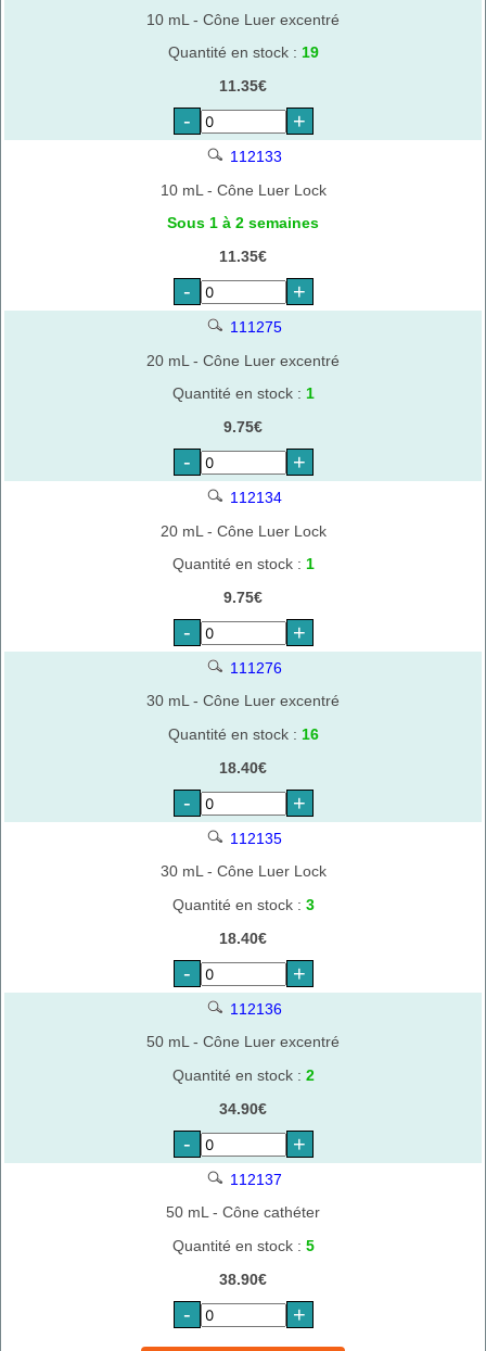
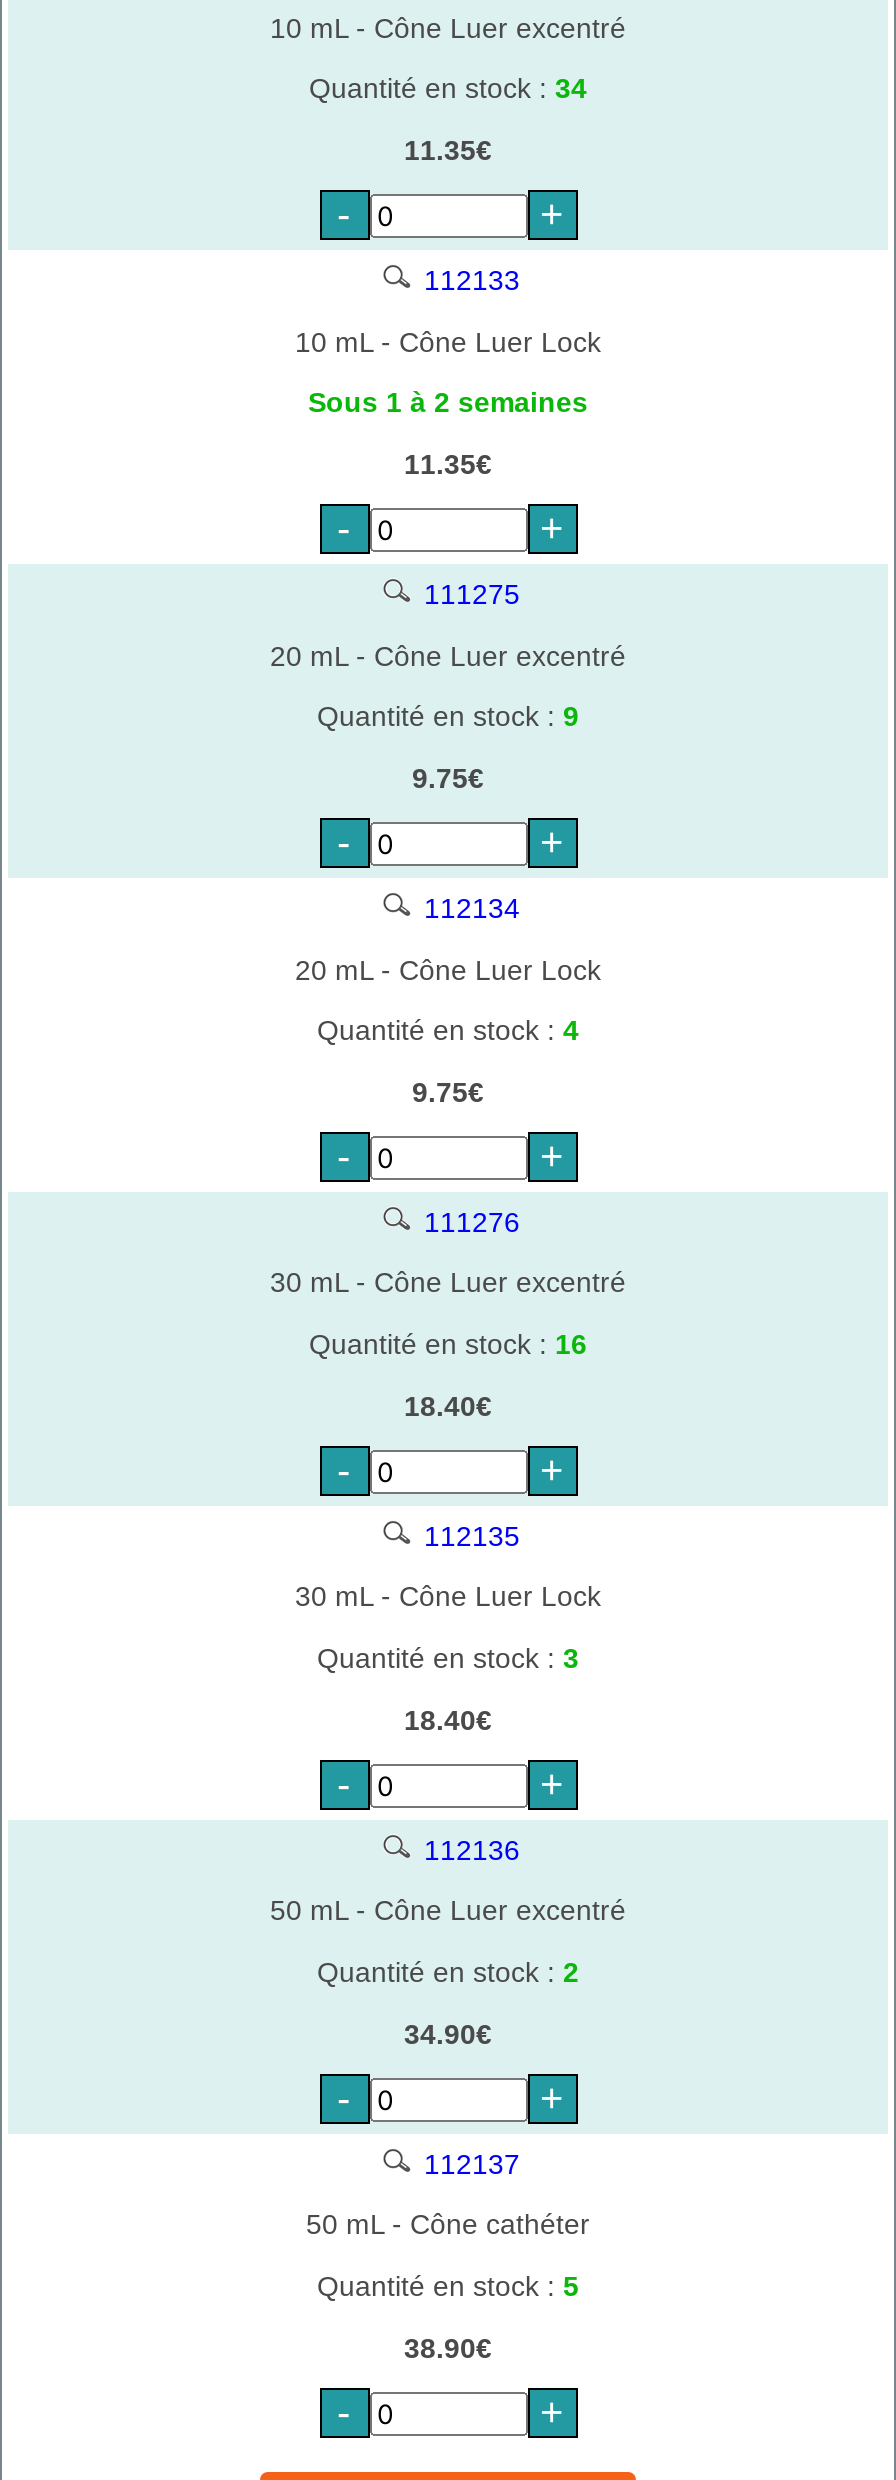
- Quantité en stock : 19
+ Quantité en stock : 34

- Quantité en stock : 1
+ Quantité en stock : 9

- Quantité en stock : 1
+ Quantité en stock : 4
